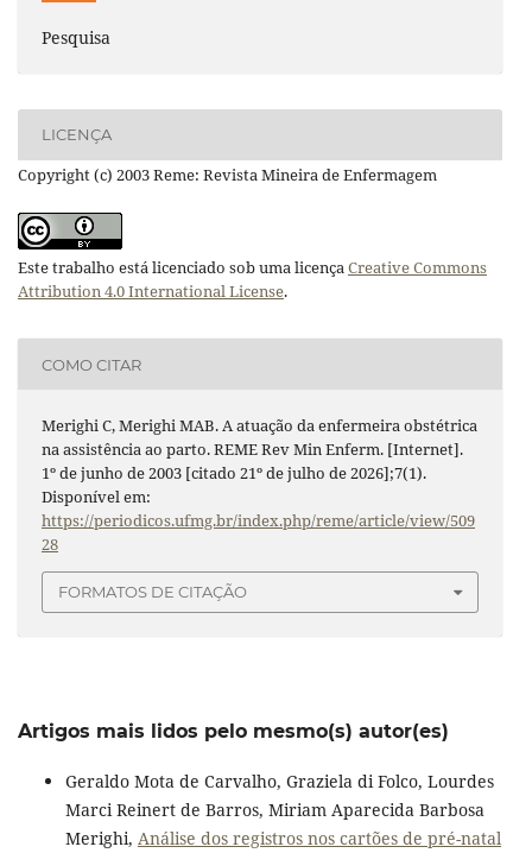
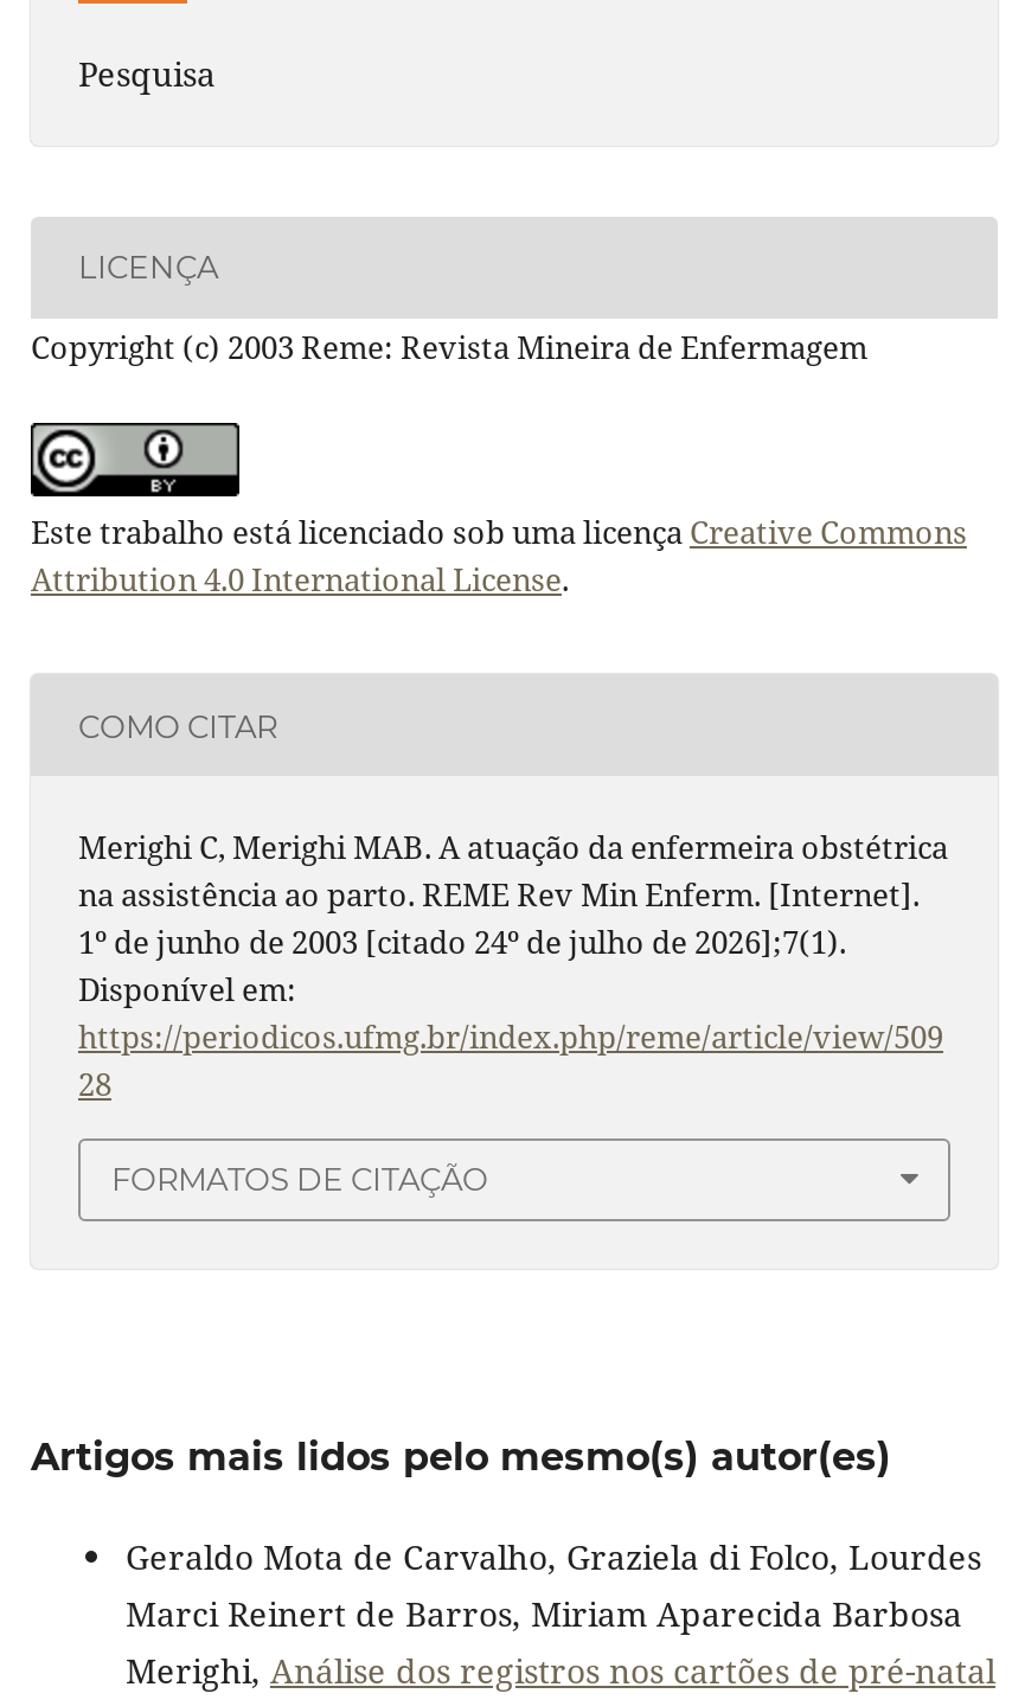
- 1º de junho de 2003 [citado 21º de julho de 2026];7(1).
+ 1º de junho de 2003 [citado 24º de julho de 2026];7(1).
